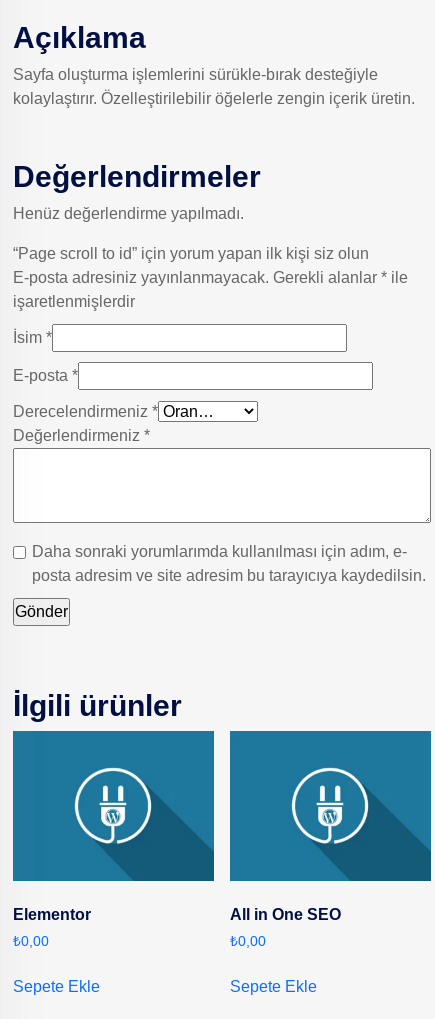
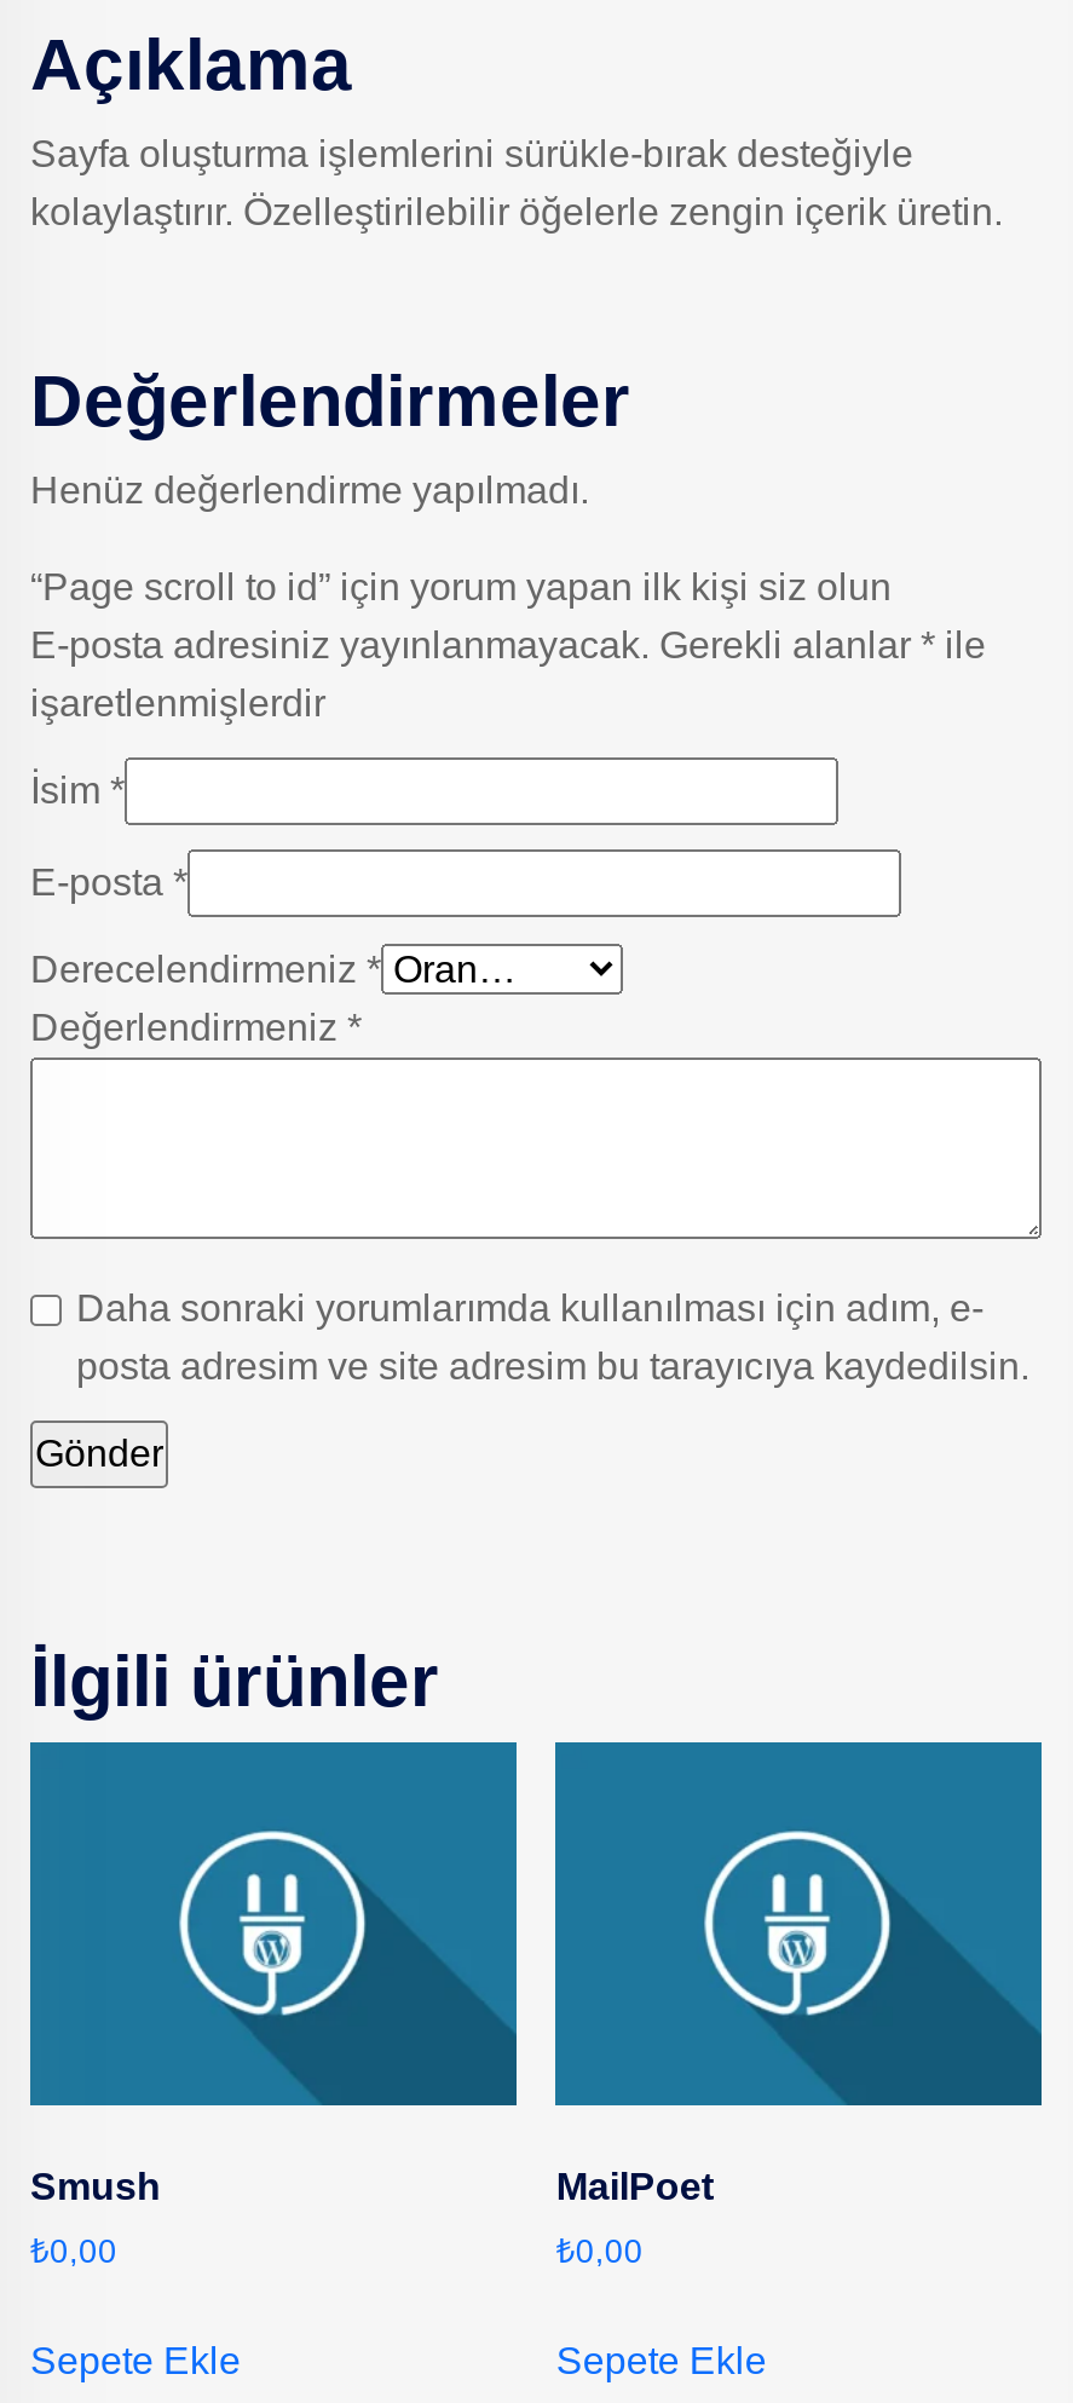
- Elementor
+ Smush

- All in One SEO
+ MailPoet
